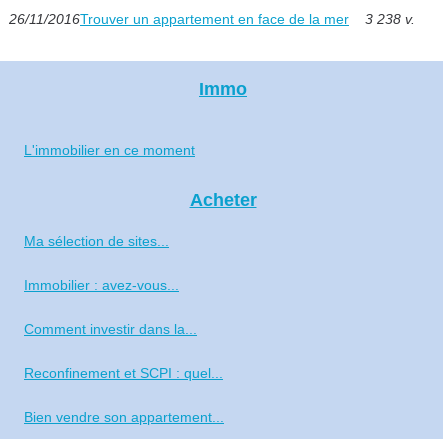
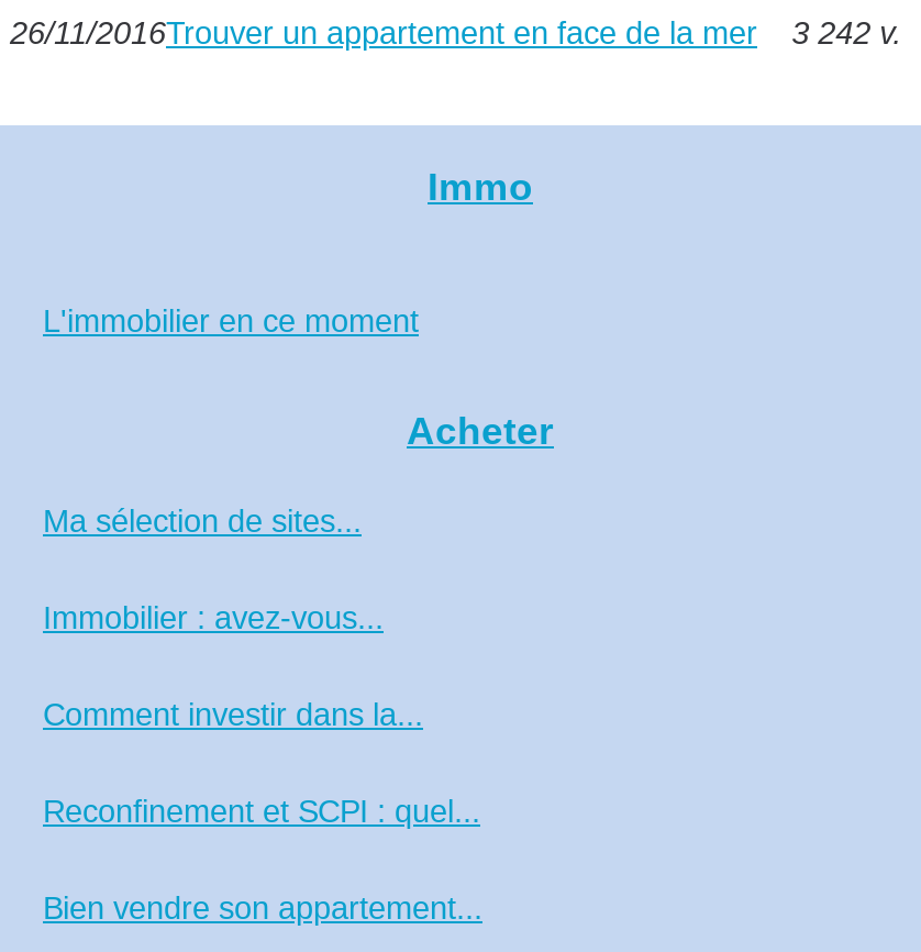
- 26/11/2016Trouver un appartement en face de la mer 3 238 v.
+ 26/11/2016Trouver un appartement en face de la mer 3 242 v.
